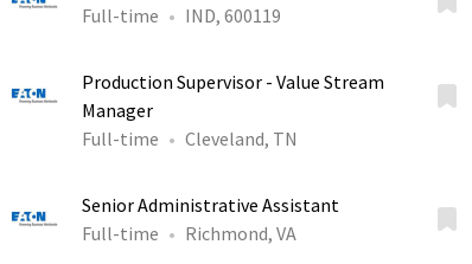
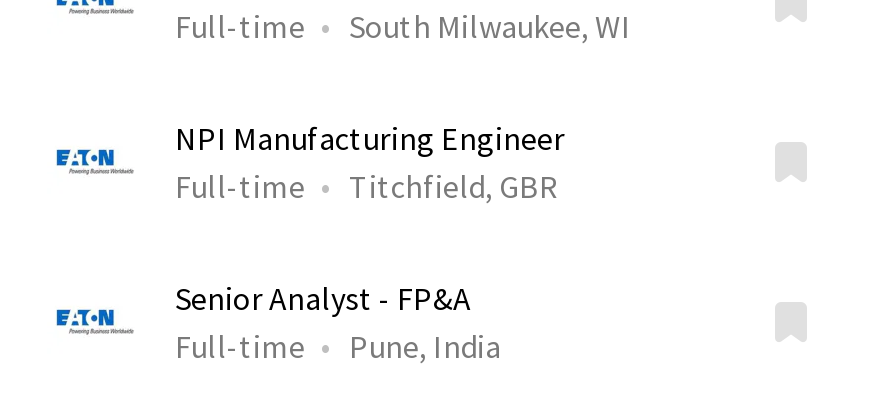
- IND, 600119
+ South Milwaukee, WI

- Production Supervisor - Value Stream
- Manager
+ NPI Manufacturing Engineer

- Cleveland, TN
+ Titchfield, GBR

- Senior Administrative Assistant
+ Senior Analyst - FP&A

- Richmond, VA
+ Pune, India
